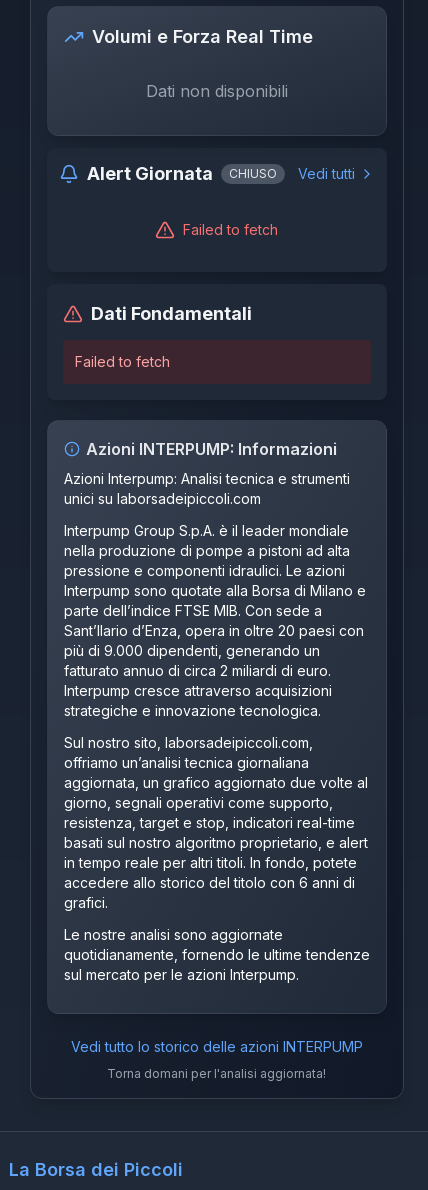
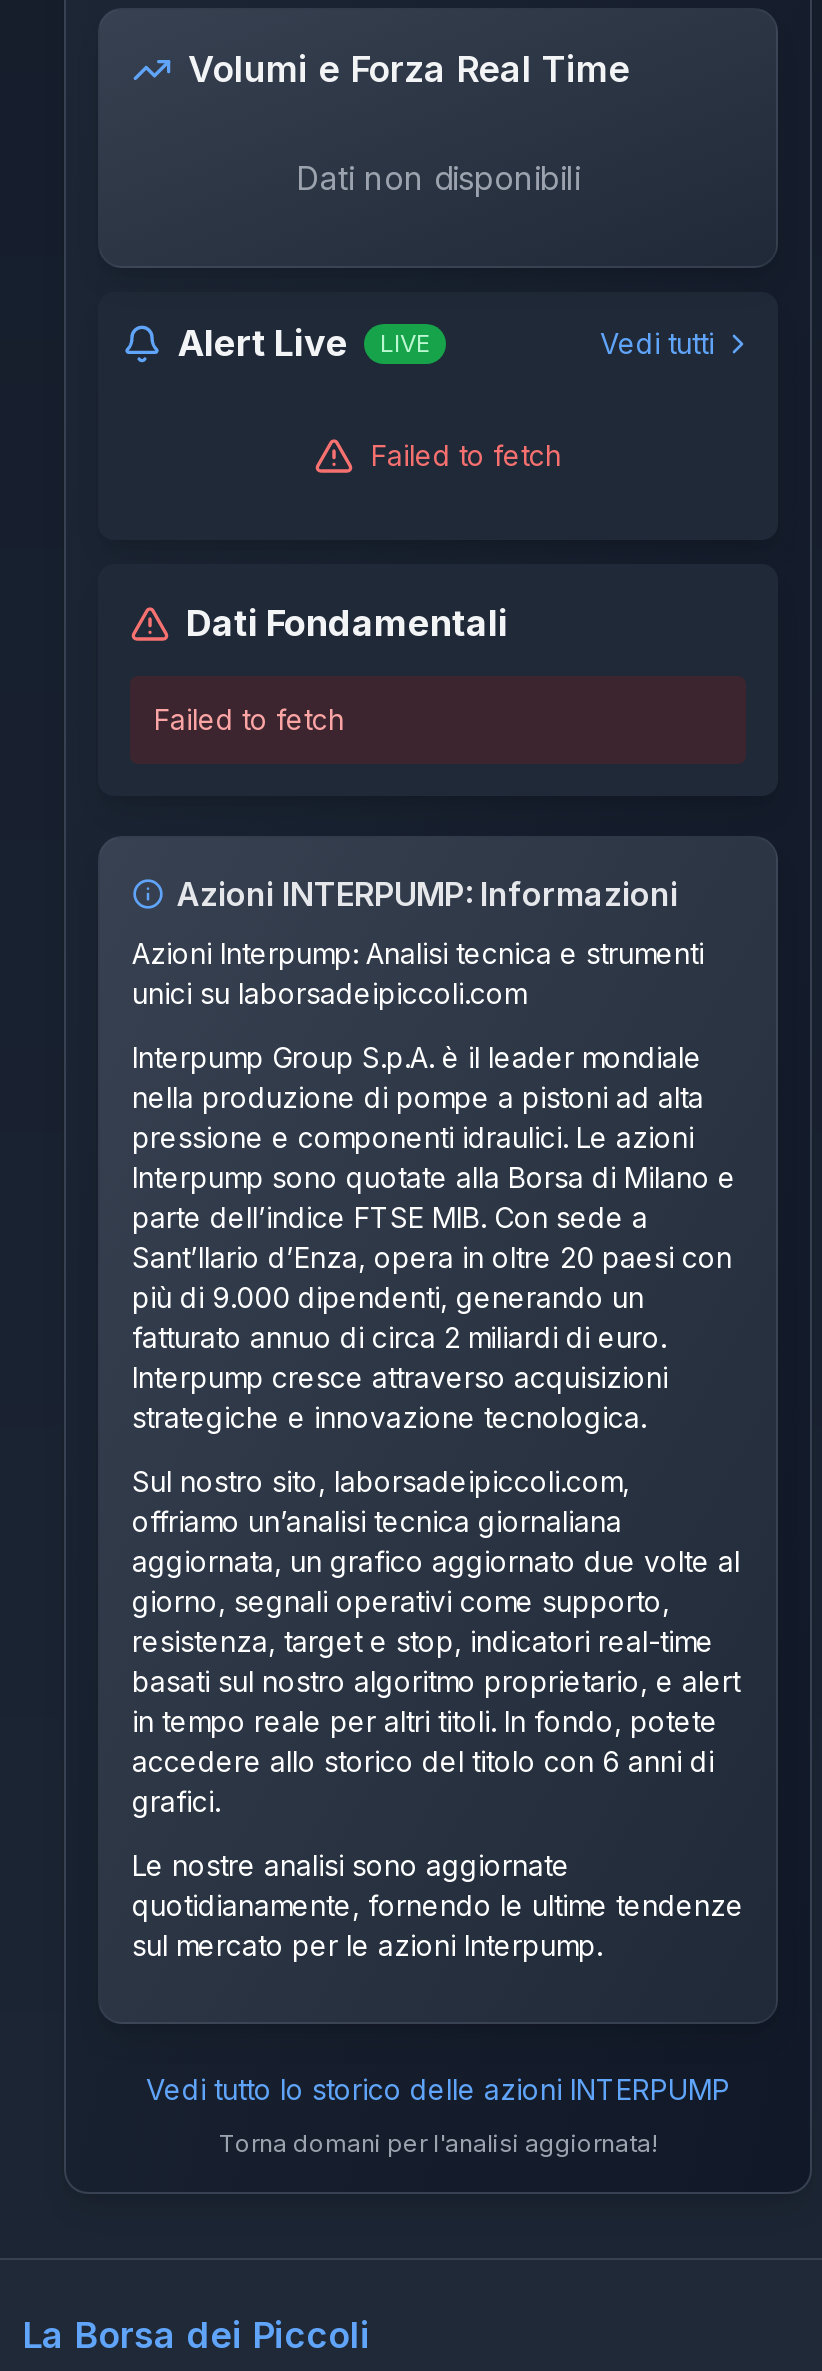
- Alert Giornata
- CHIUSO
+ Alert Live
+ LIVE
